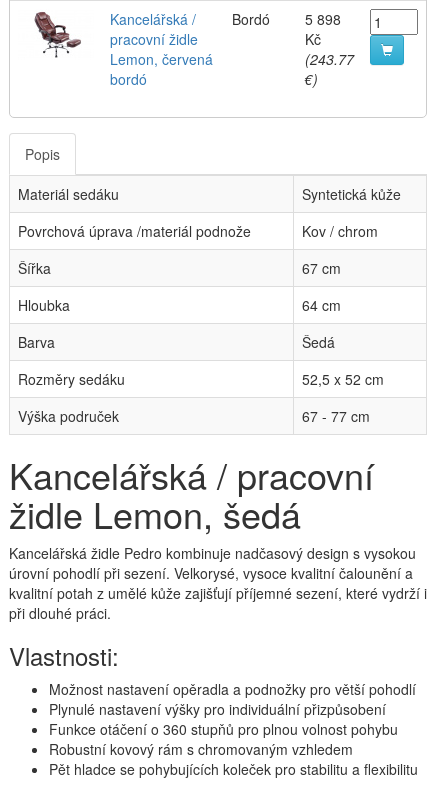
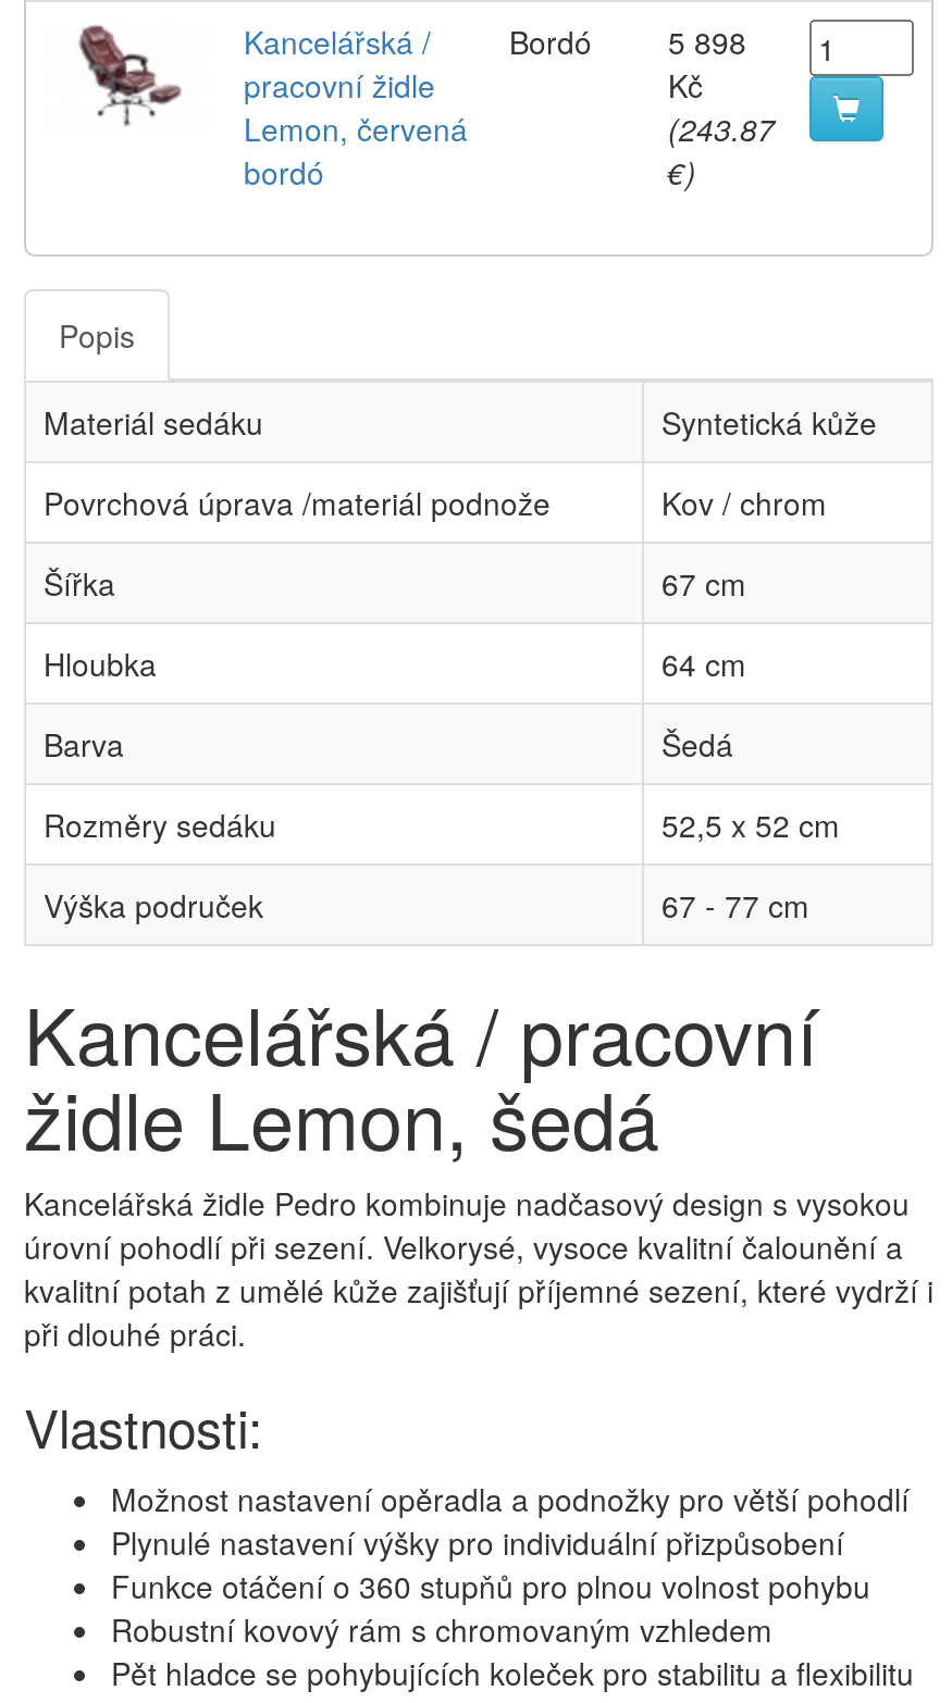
- (243.77
+ (243.87
